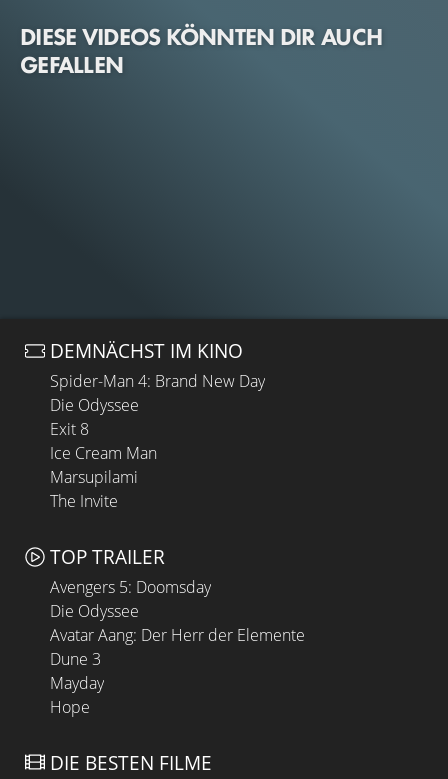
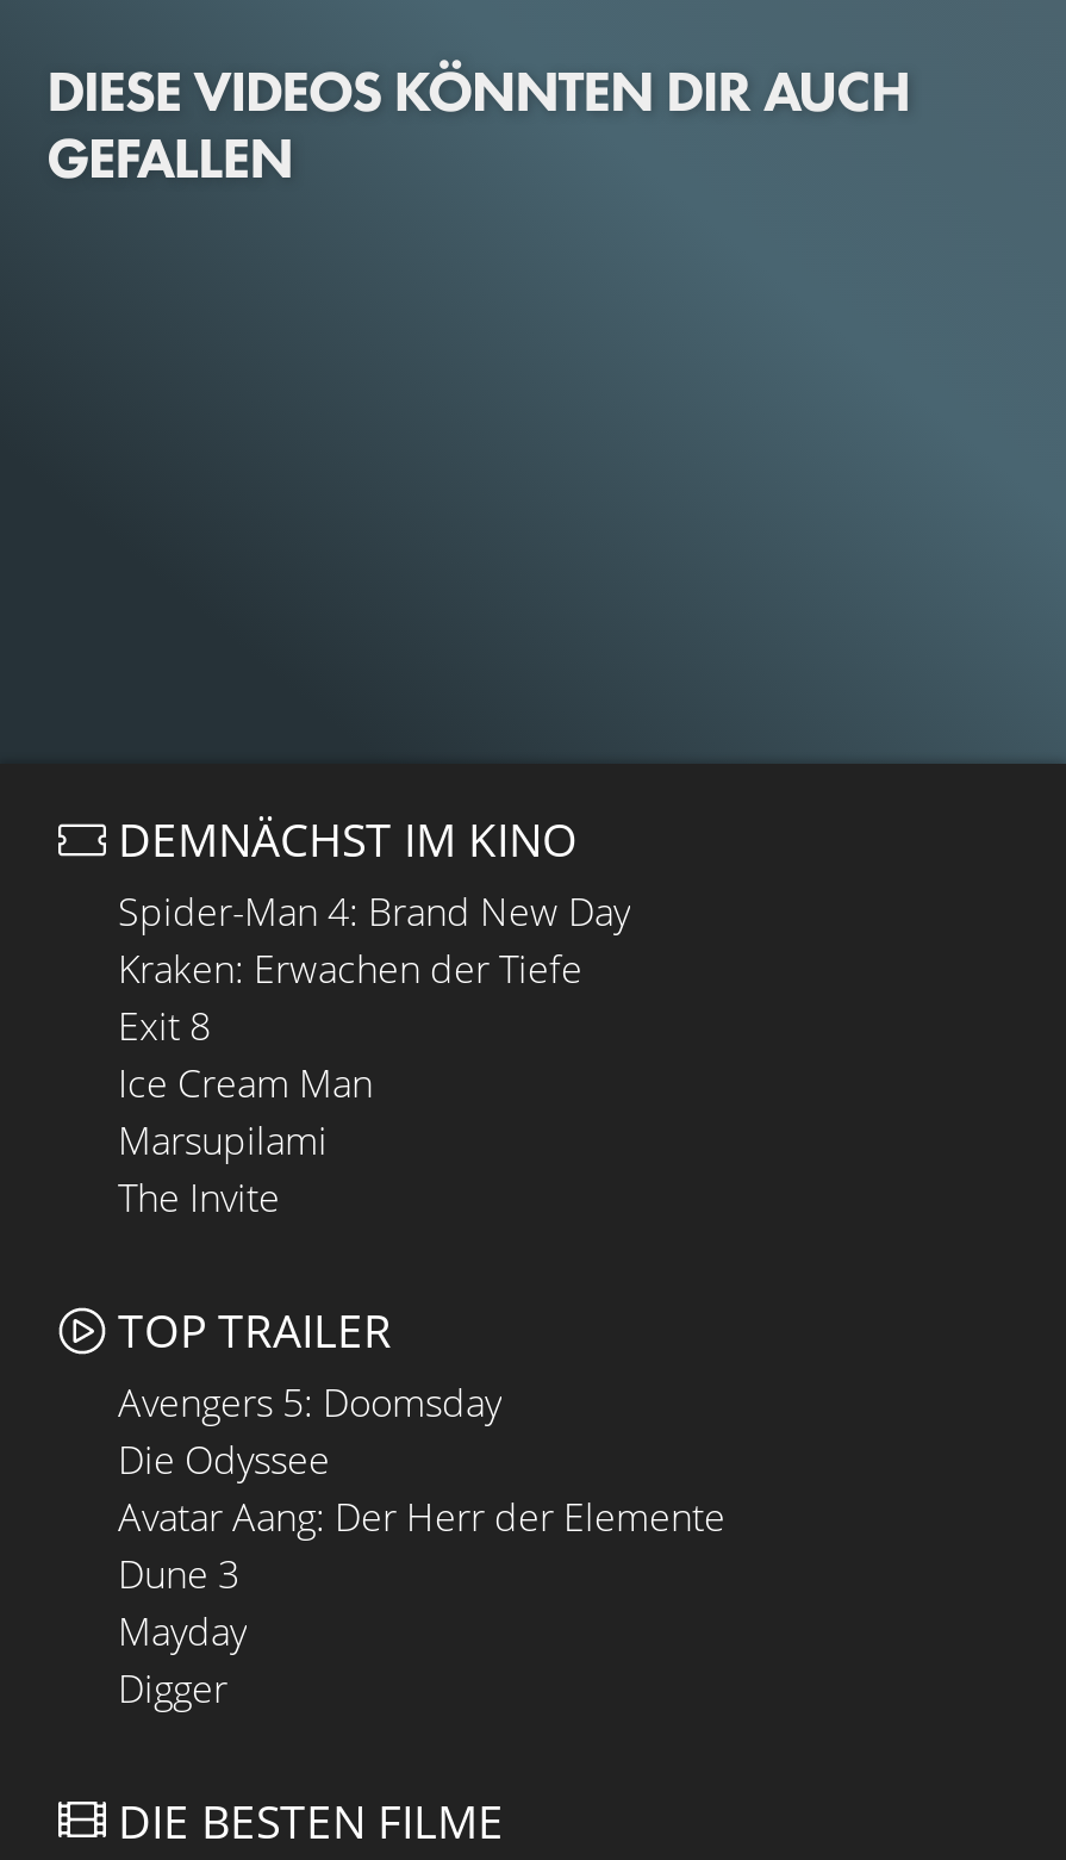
- Die Odyssee
+ Kraken: Erwachen der Tiefe

- Hope
+ Digger
